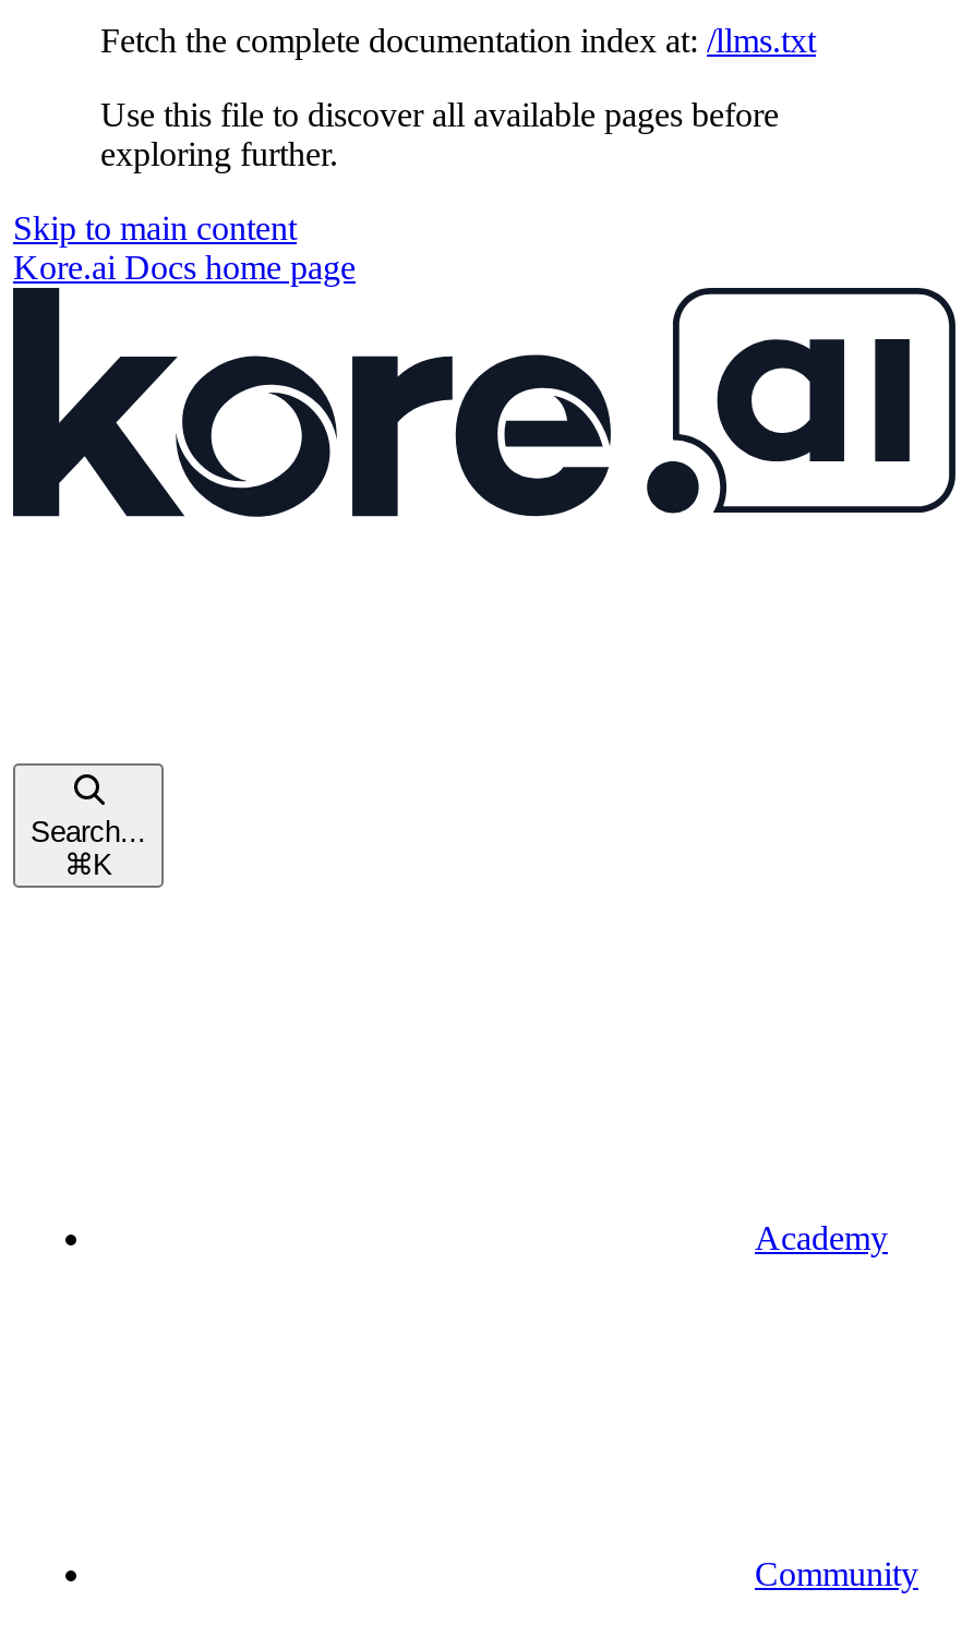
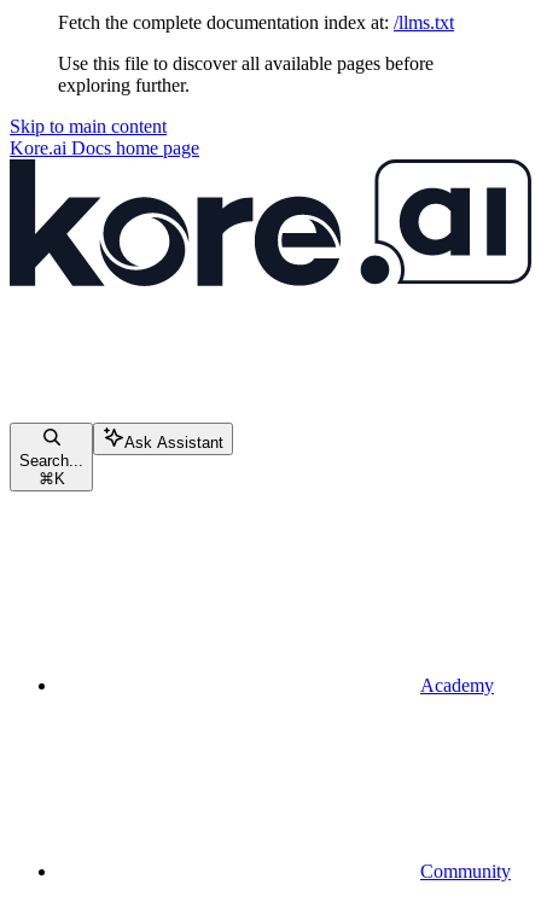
+ Ask Assistant
